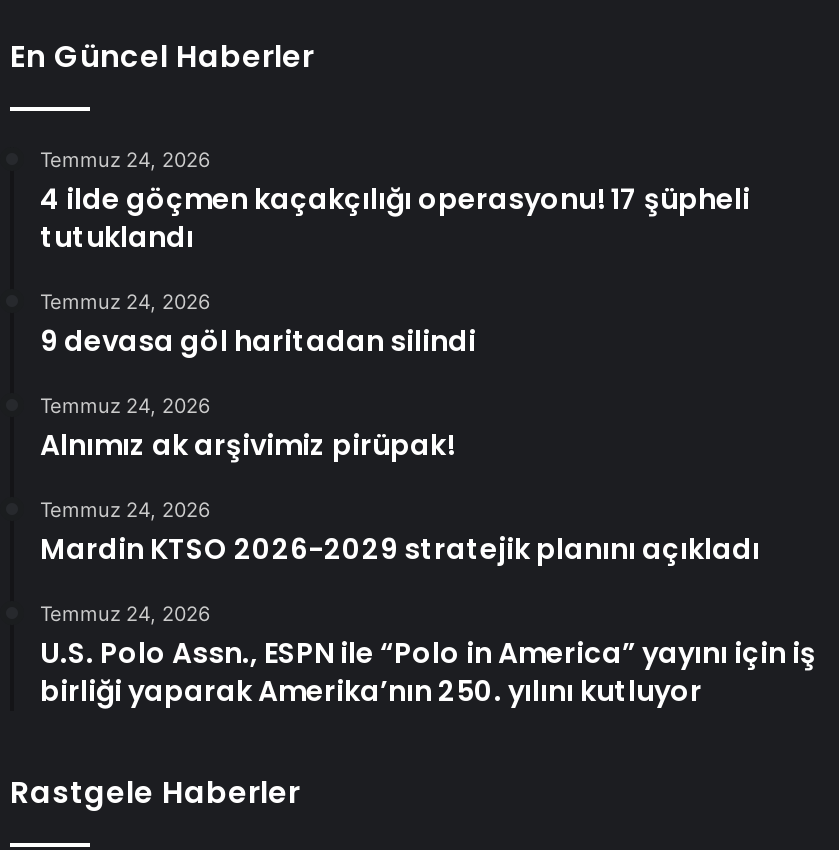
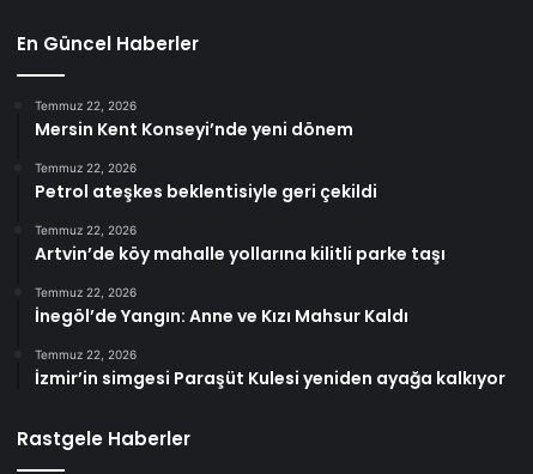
- Temmuz 24, 2026
- 4 ilde göçmen kaçakçılığı operasyonu! 17 şüpheli
- tutuklandı
+ Temmuz 22, 2026
+ Mersin Kent Konseyi’nde yeni dönem

- Temmuz 24, 2026
- 9 devasa göl haritadan silindi
+ Temmuz 22, 2026
+ Petrol ateşkes beklentisiyle geri çekildi

- Temmuz 24, 2026
- Alnımız ak arşivimiz pirüpak!
+ Temmuz 22, 2026
+ Artvin’de köy mahalle yollarına kilitli parke taşı

- Temmuz 24, 2026
- Mardin KTSO 2026-2029 stratejik planını açıkladı
+ Temmuz 22, 2026
+ İnegöl’de Yangın: Anne ve Kızı Mahsur Kaldı

- Temmuz 24, 2026
- U.S. Polo Assn., ESPN ile “Polo in America” yayını için iş
- birliği yaparak Amerika’nın 250. yılını kutluyor
+ Temmuz 22, 2026
+ İzmir’in simgesi Paraşüt Kulesi yeniden ayağa kalkıyor
